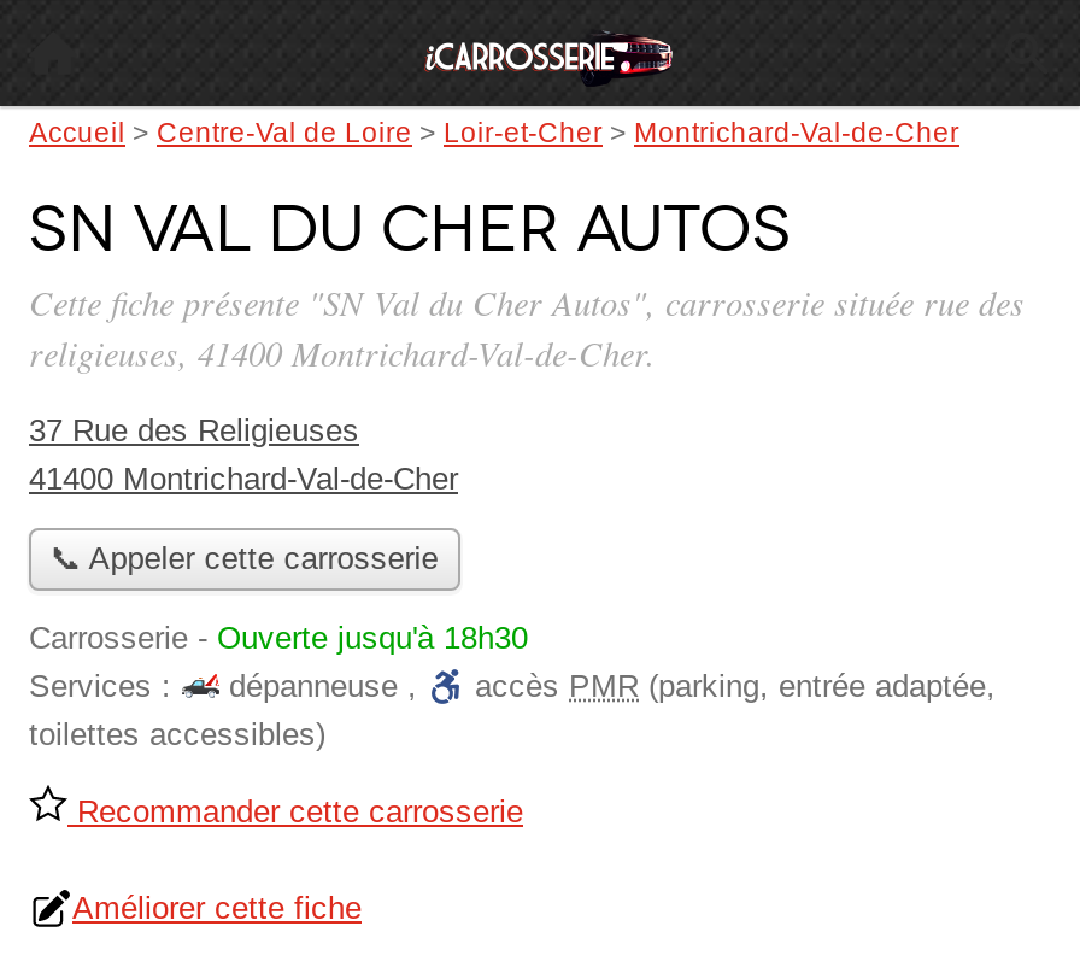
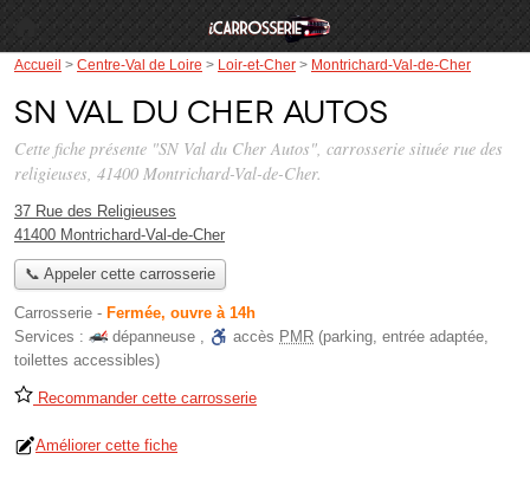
- Carrosserie - Ouverte jusqu'à 18h30
+ Carrosserie - Fermée, ouvre à 14h
